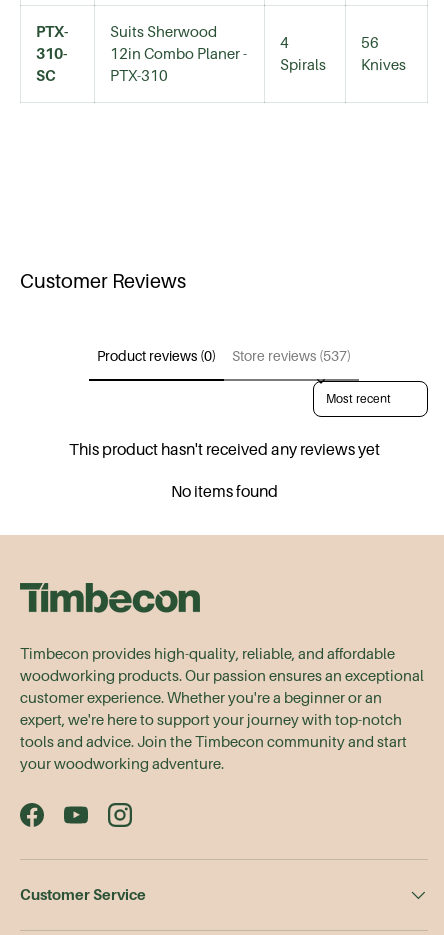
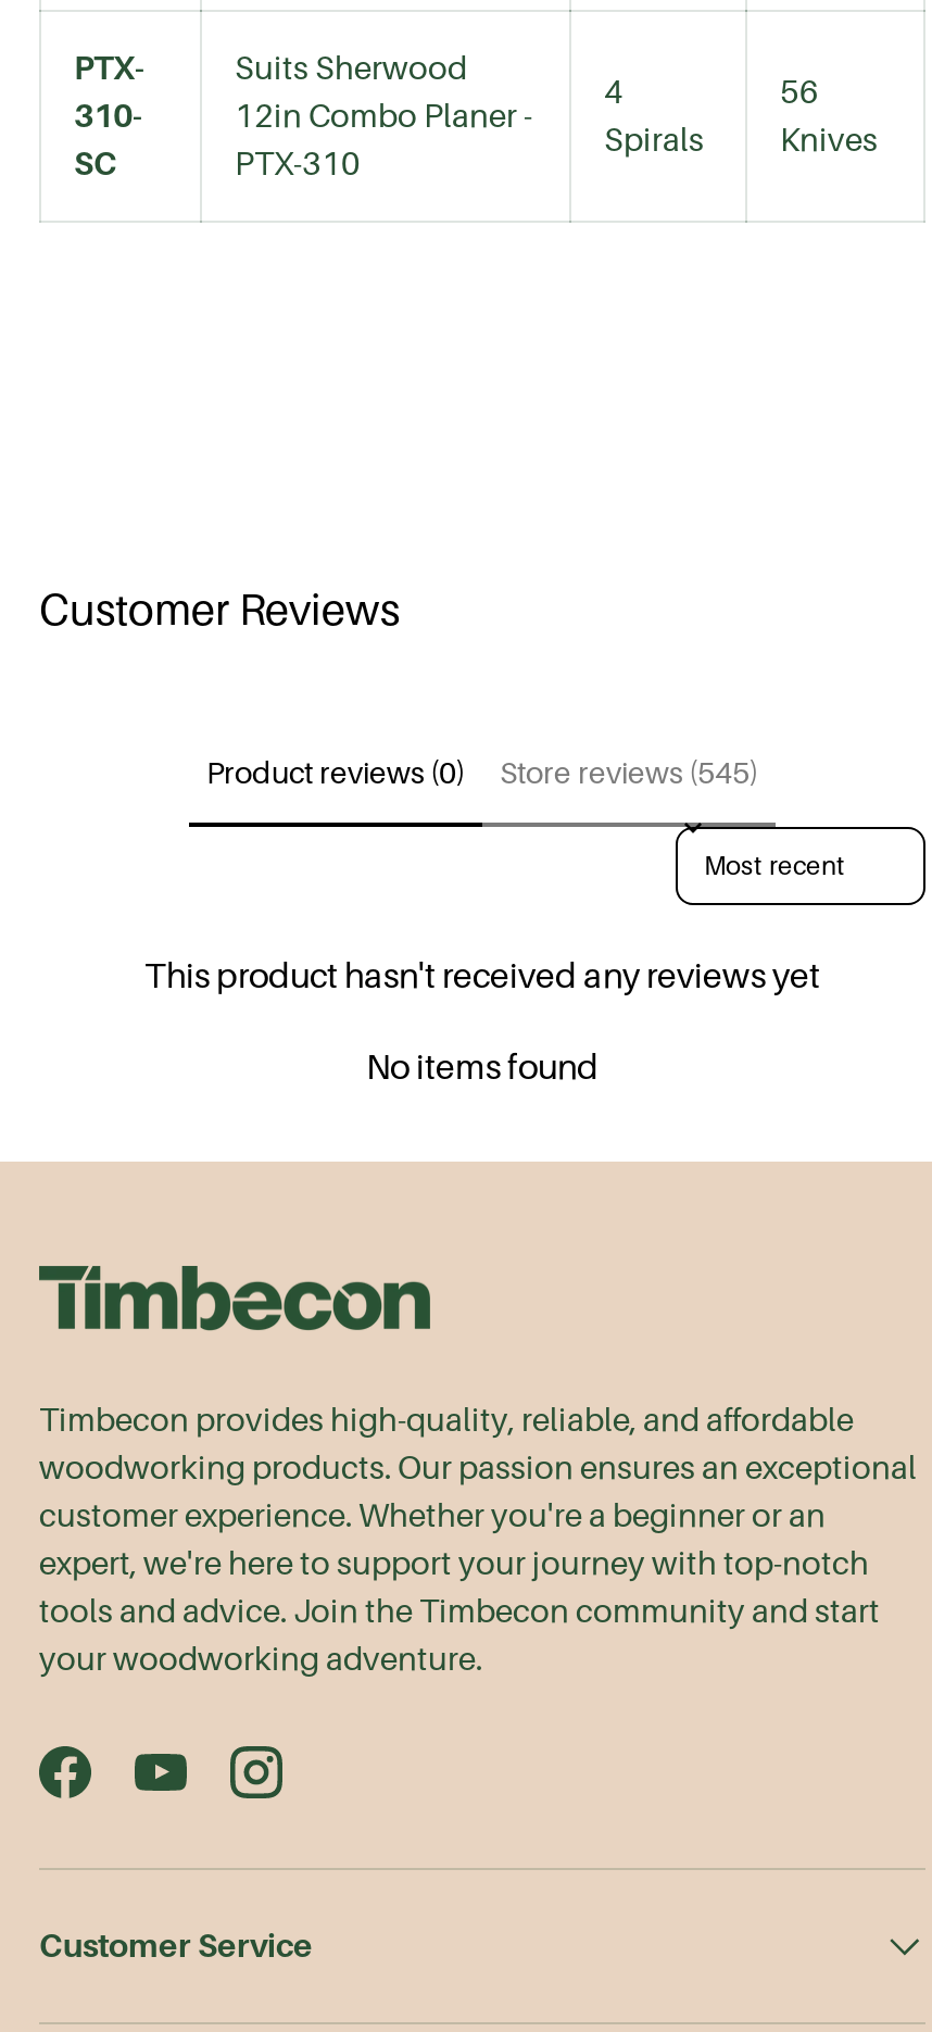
- Store reviews (537)
+ Store reviews (545)
